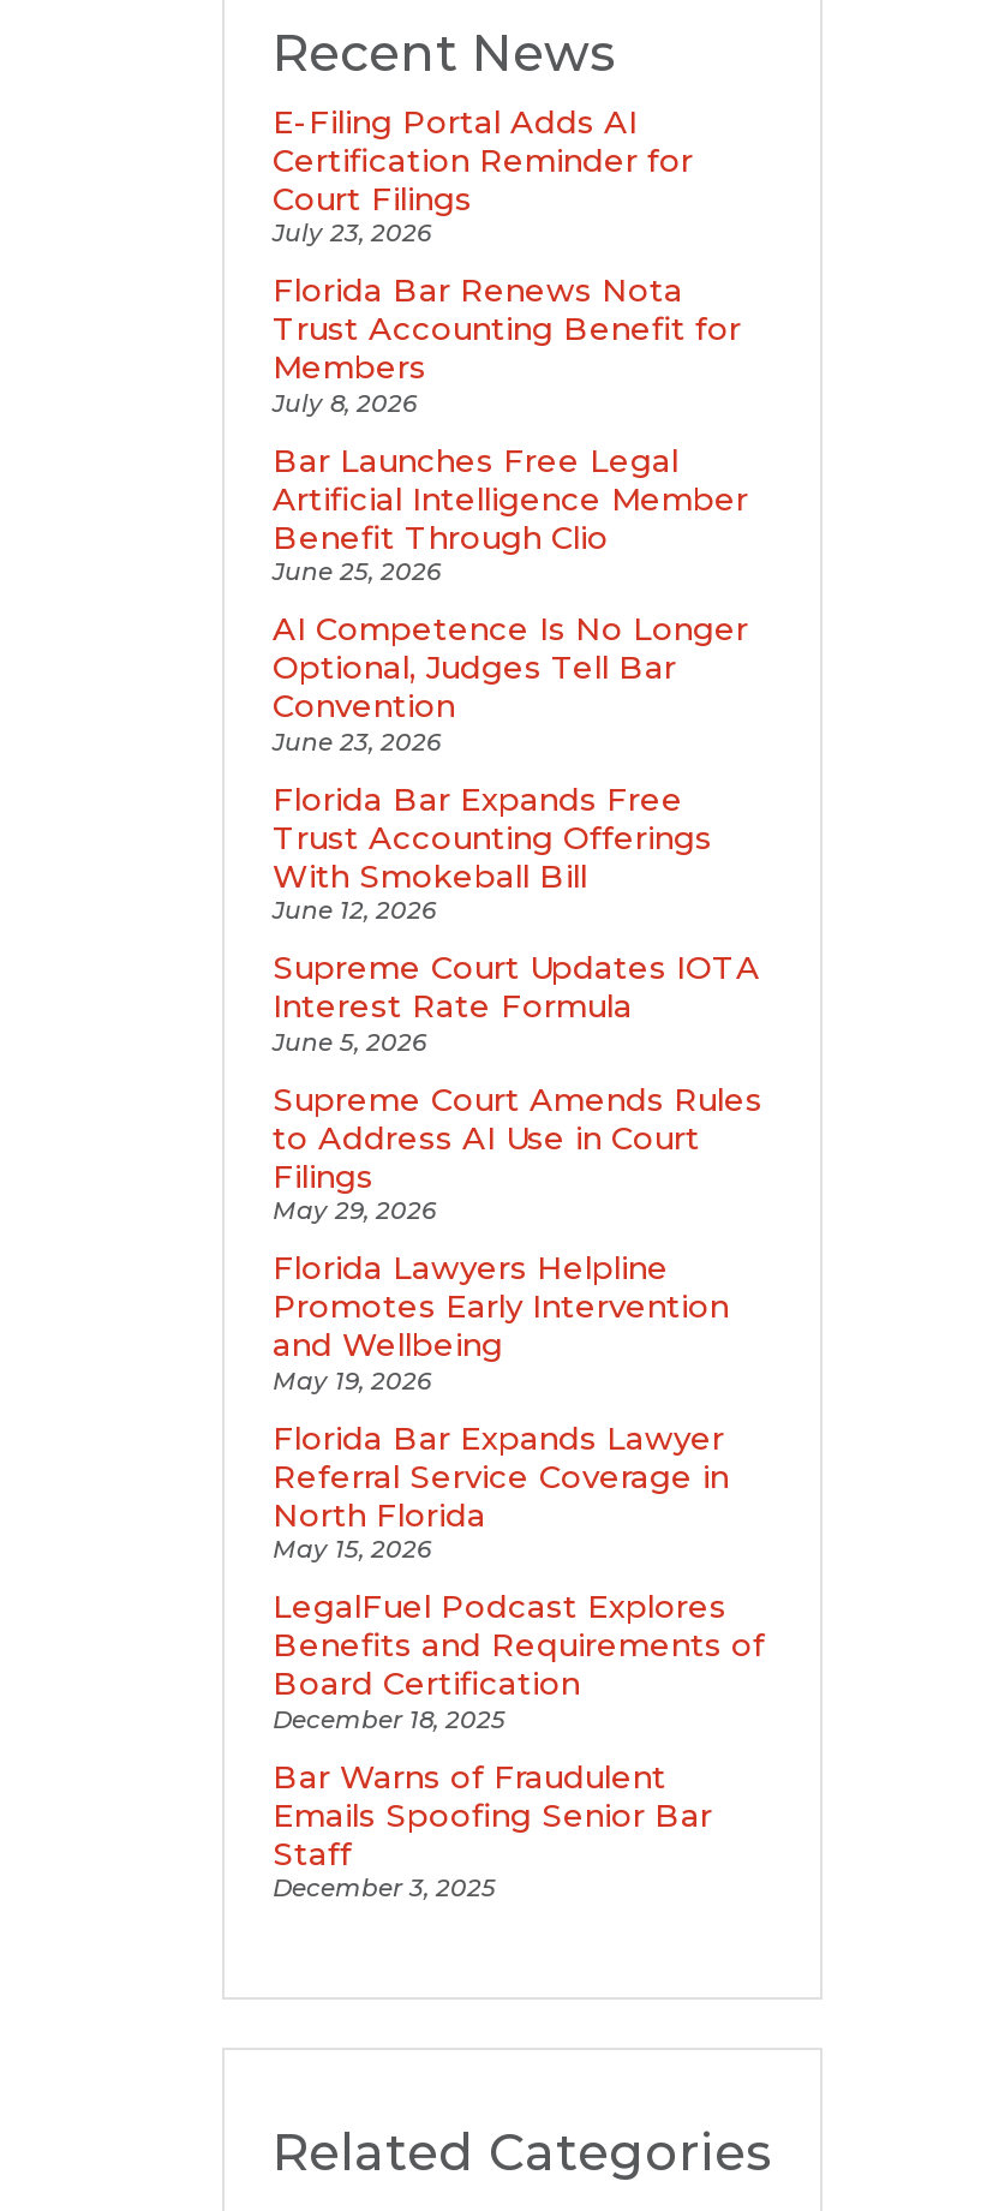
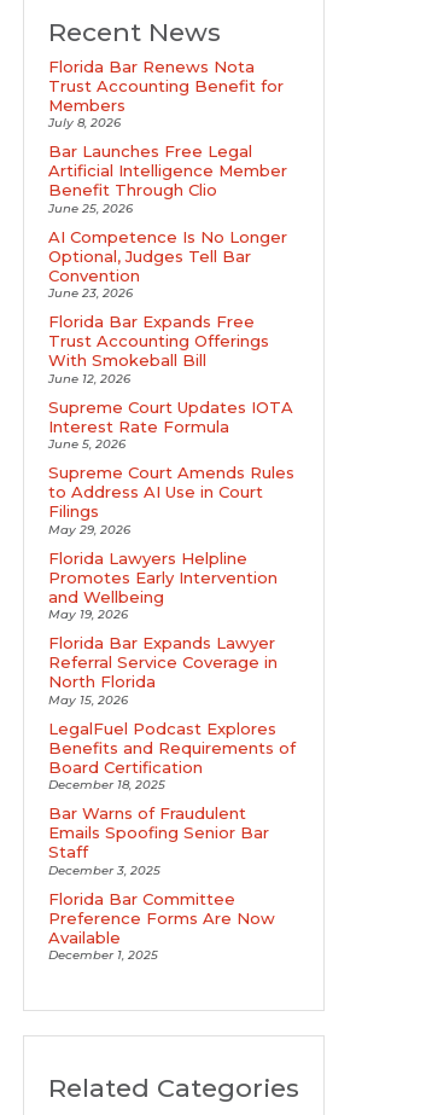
- E-Filing Portal Adds AI
- Certification Reminder for
- Court Filings
- July 23, 2026

moved up: Florida Bar Renews Nota | Trust Accounting Benefit for | Members | ... | Staff | December 3, 2025

+ Florida Bar Committee
+ Preference Forms Are Now
+ Available
+ December 1, 2025
